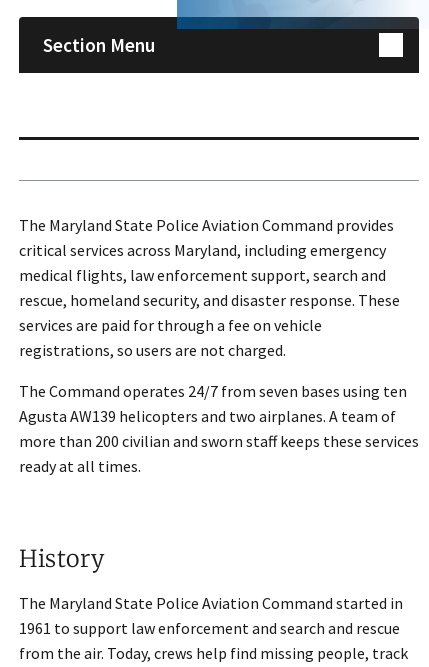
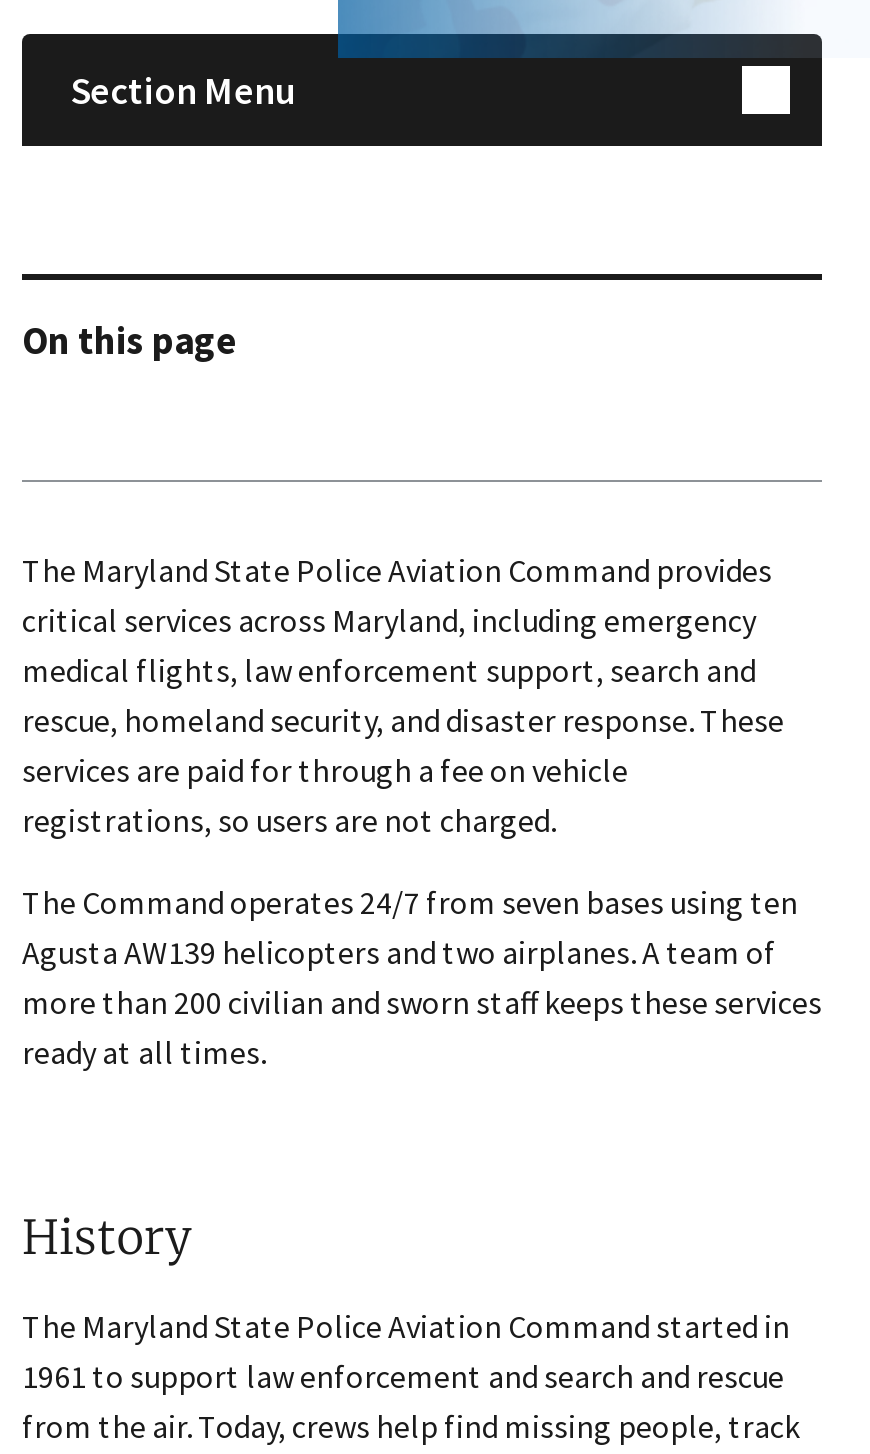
+ On this page
